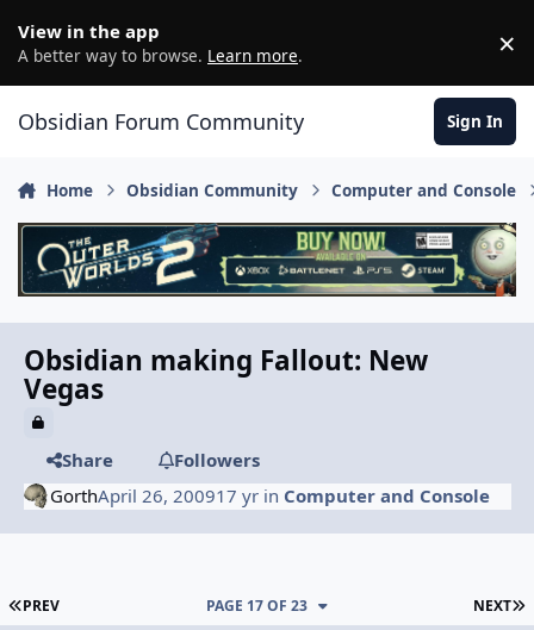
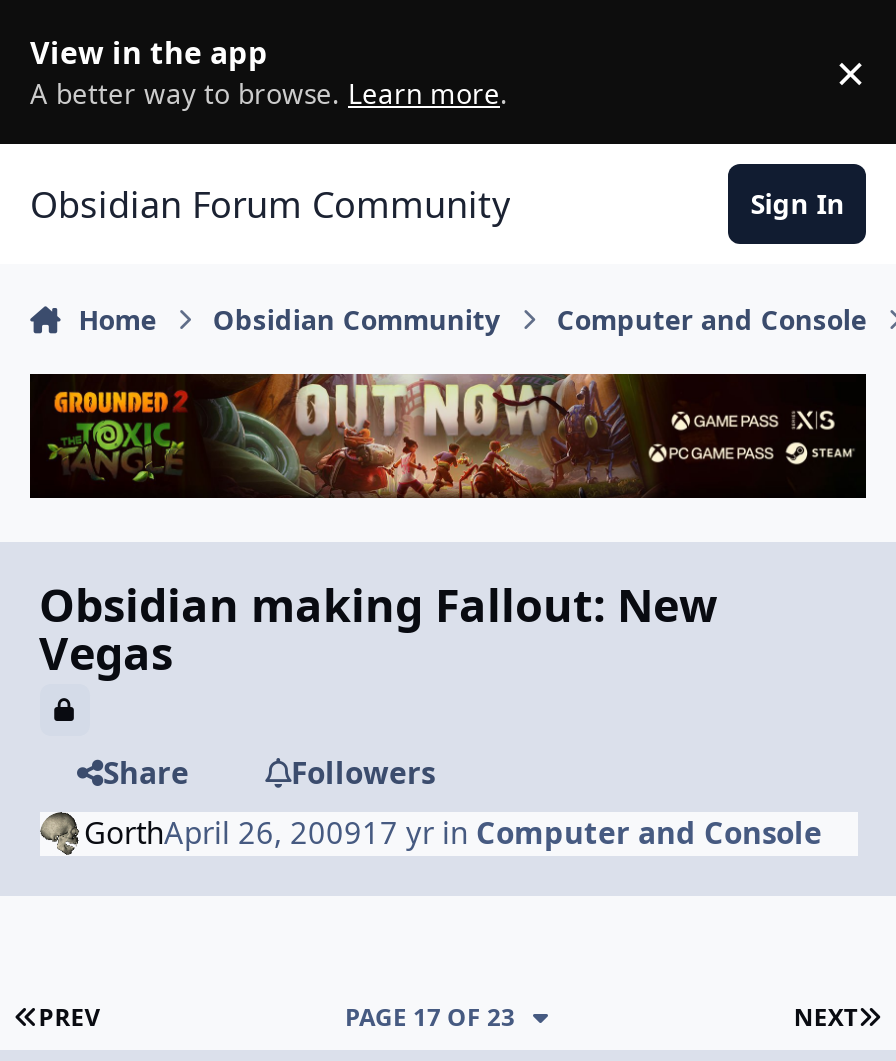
- [image]
+ [image]
